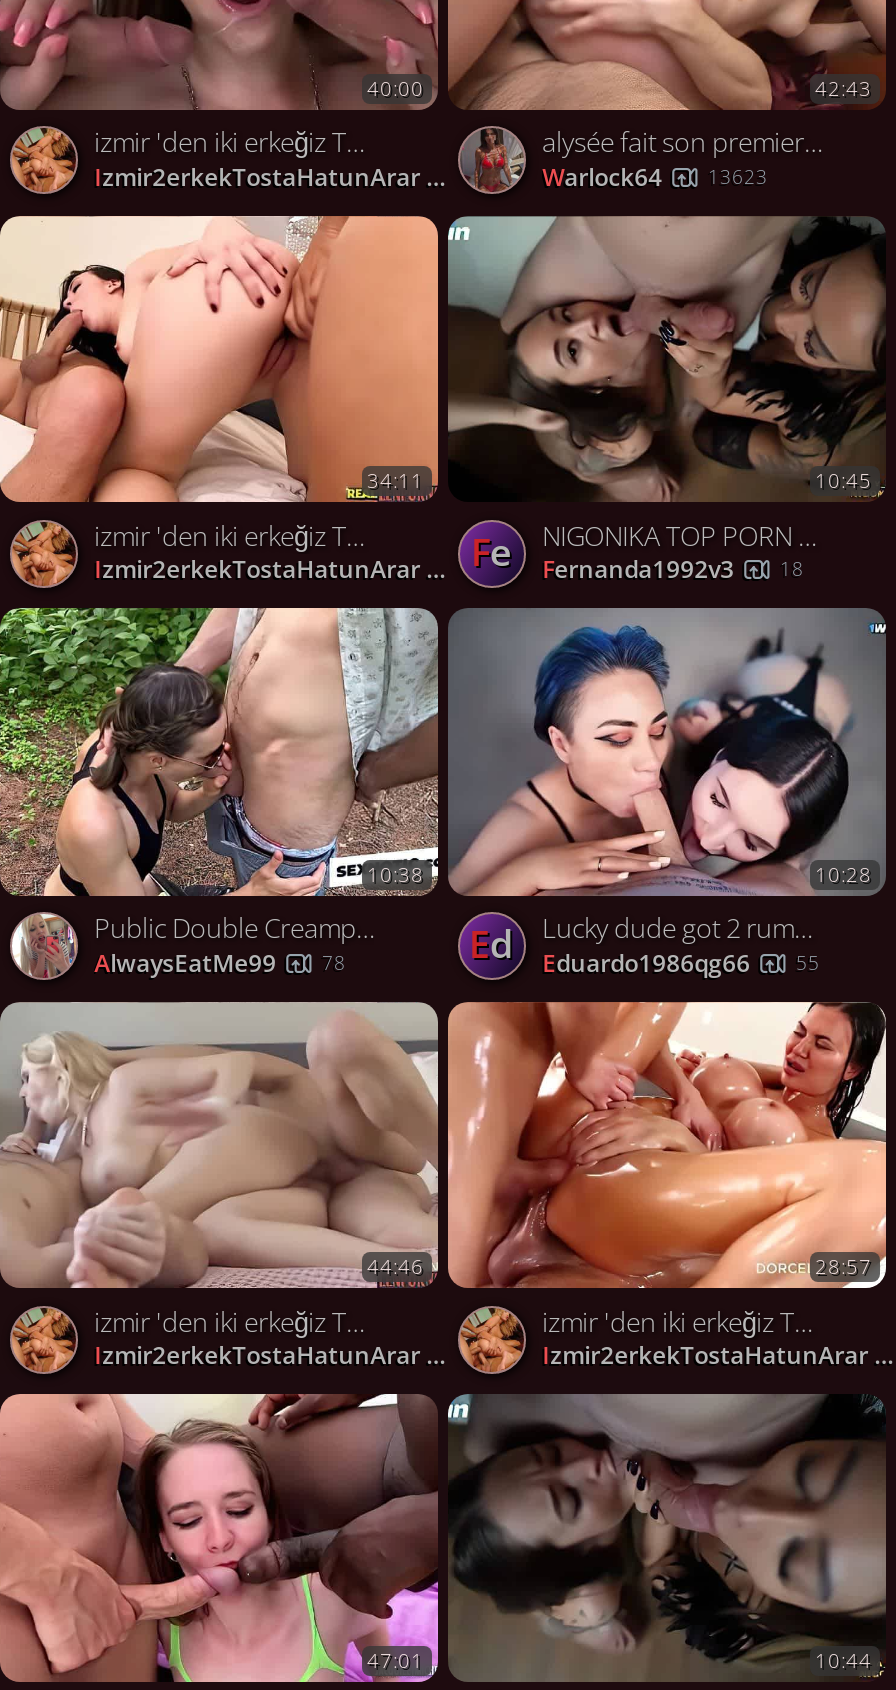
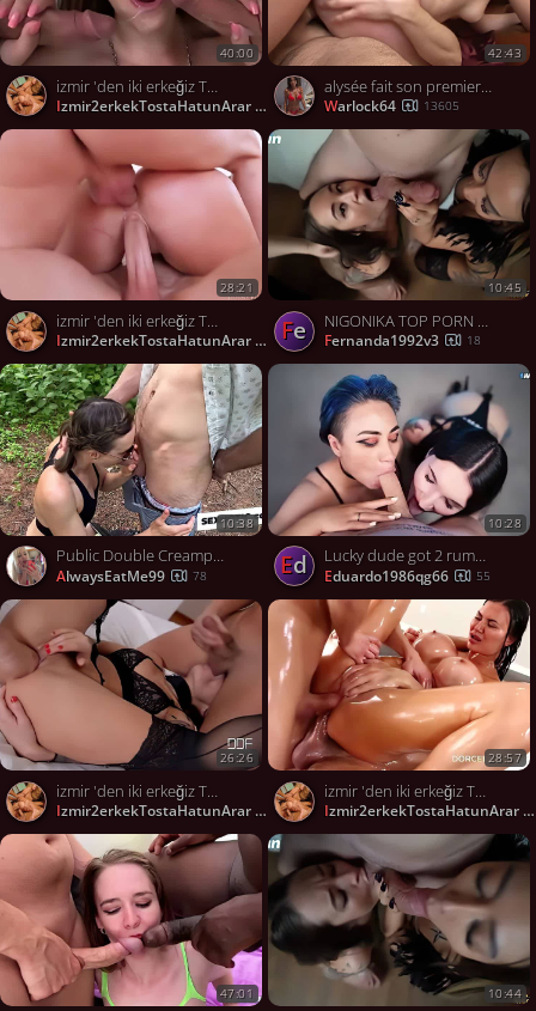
- warlock64 13623
+ warlock64 13605

- [image]
- 34:11
+ [image]
+ 28:21

- [image]
- 44:46
+ [image]
+ 26:26
